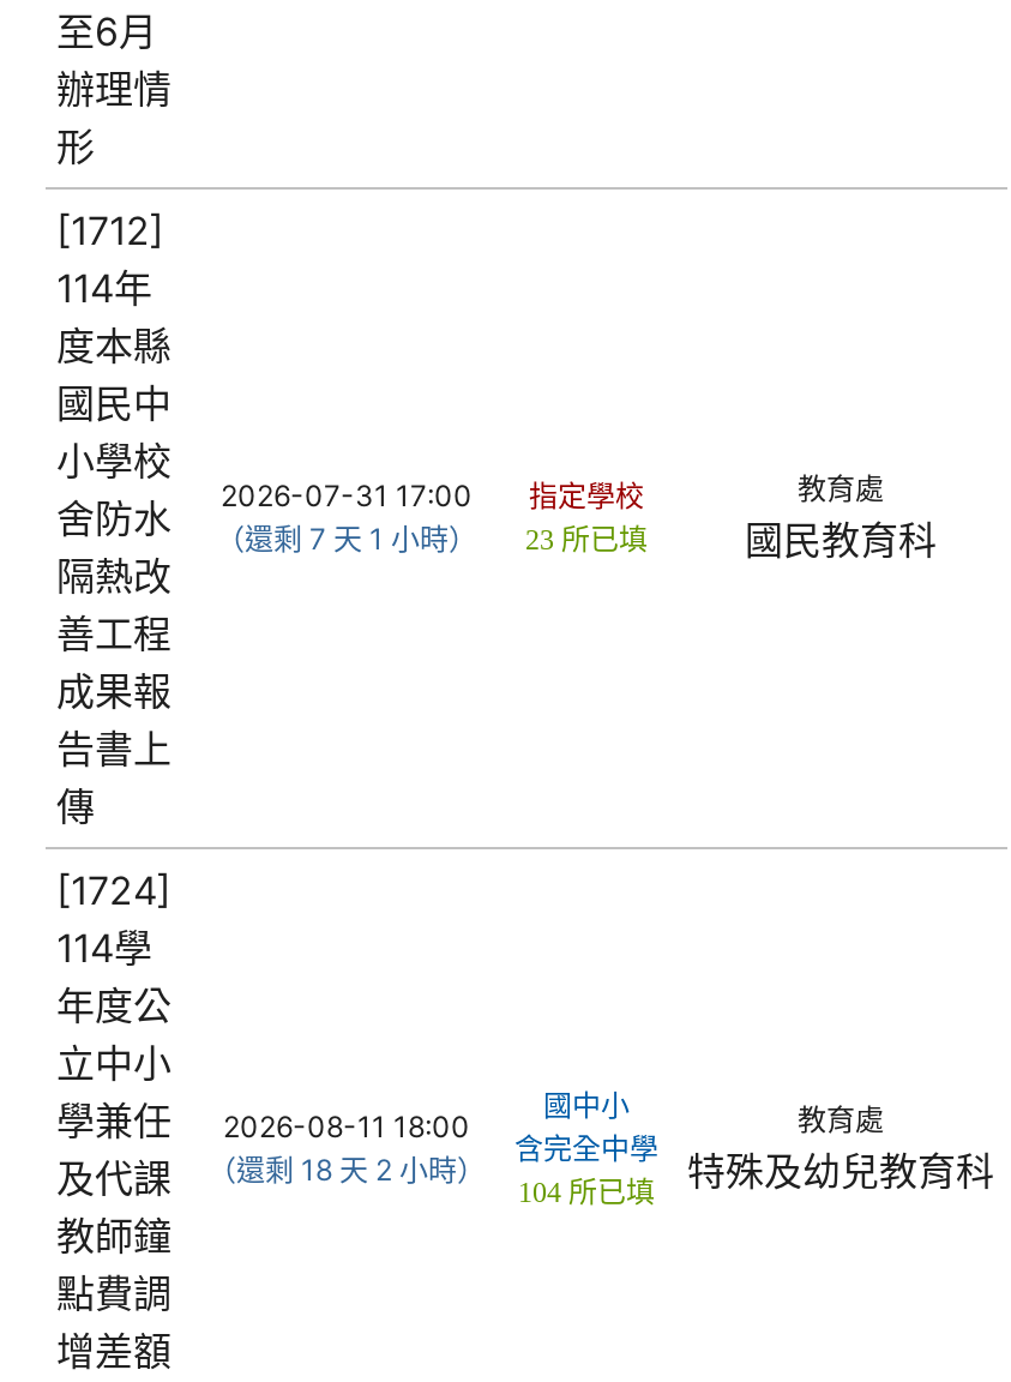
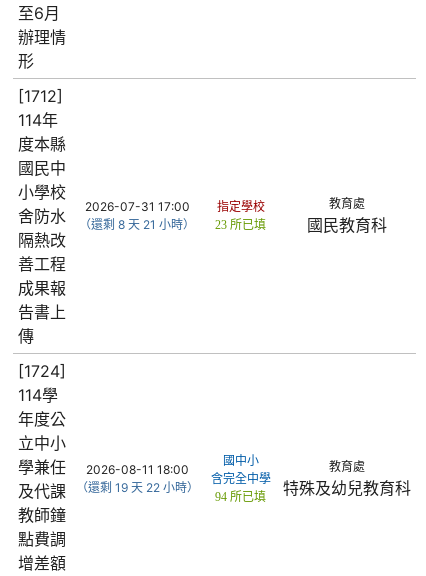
- （還剩 7 天 1 小時）
+ （還剩 8 天 21 小時）

- 含完全中學 104 所已填 特殊及幼兒教育科
+ 含完全中學 94 所已填 特殊及幼兒教育科

- 及代課 （還剩 18 天 2 小時）
+ 及代課 （還剩 19 天 22 小時）
